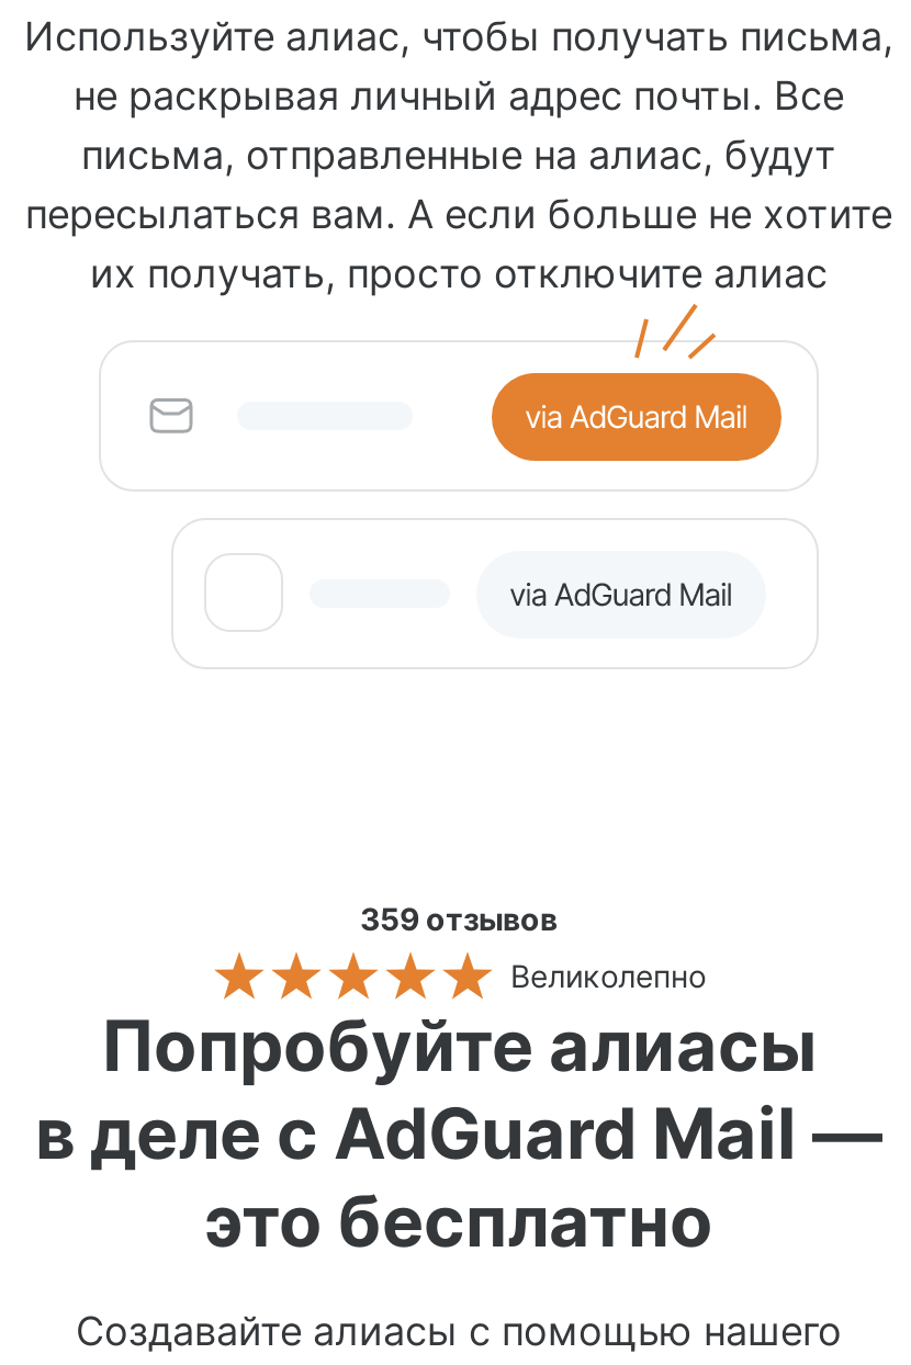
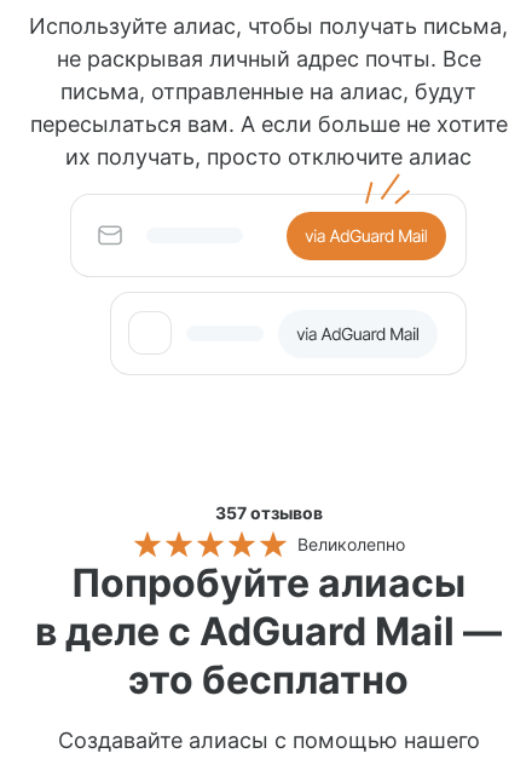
- 359 отзывов
+ 357 отзывов
